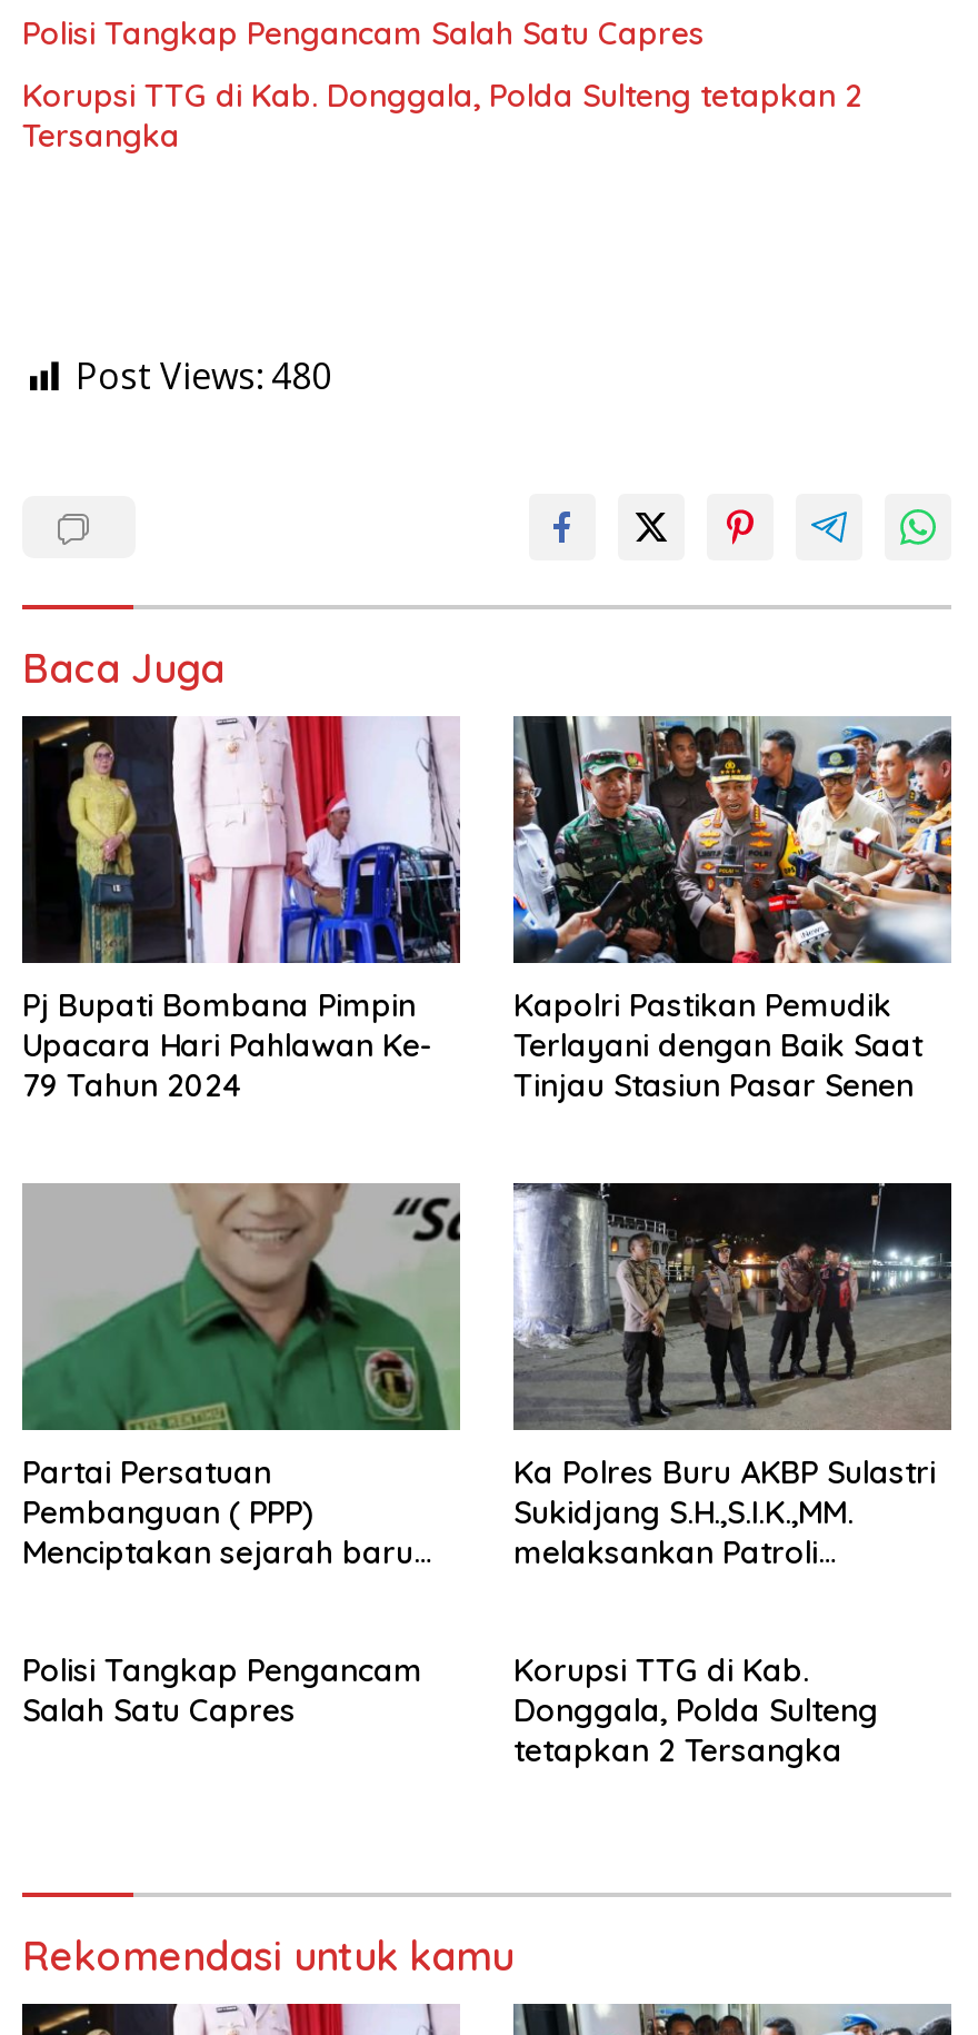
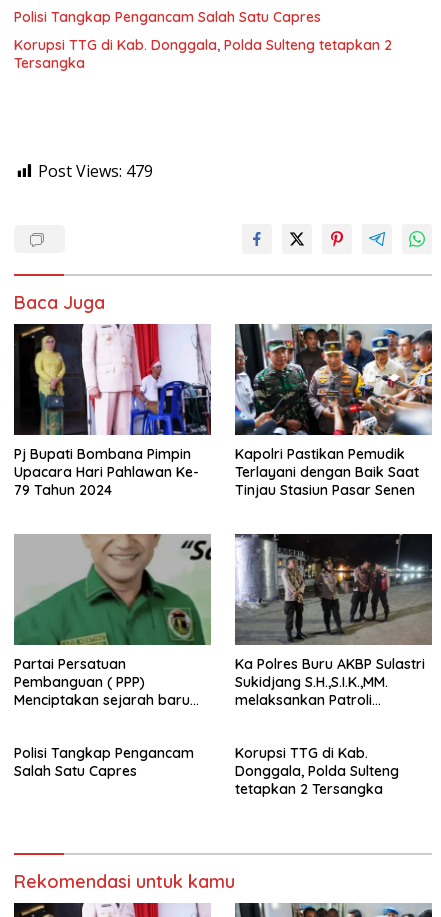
- Post Views: 480
+ Post Views: 479
